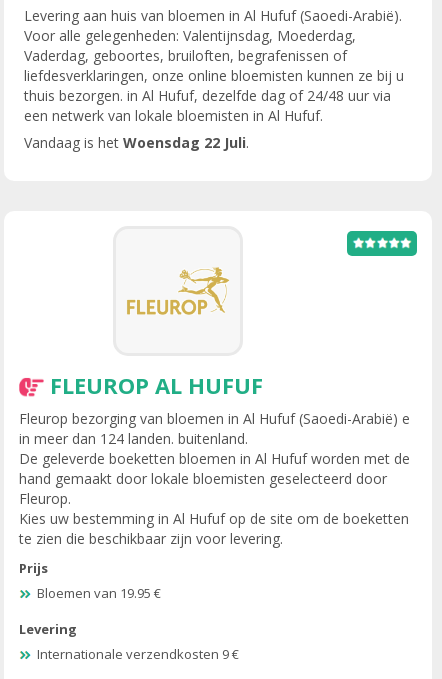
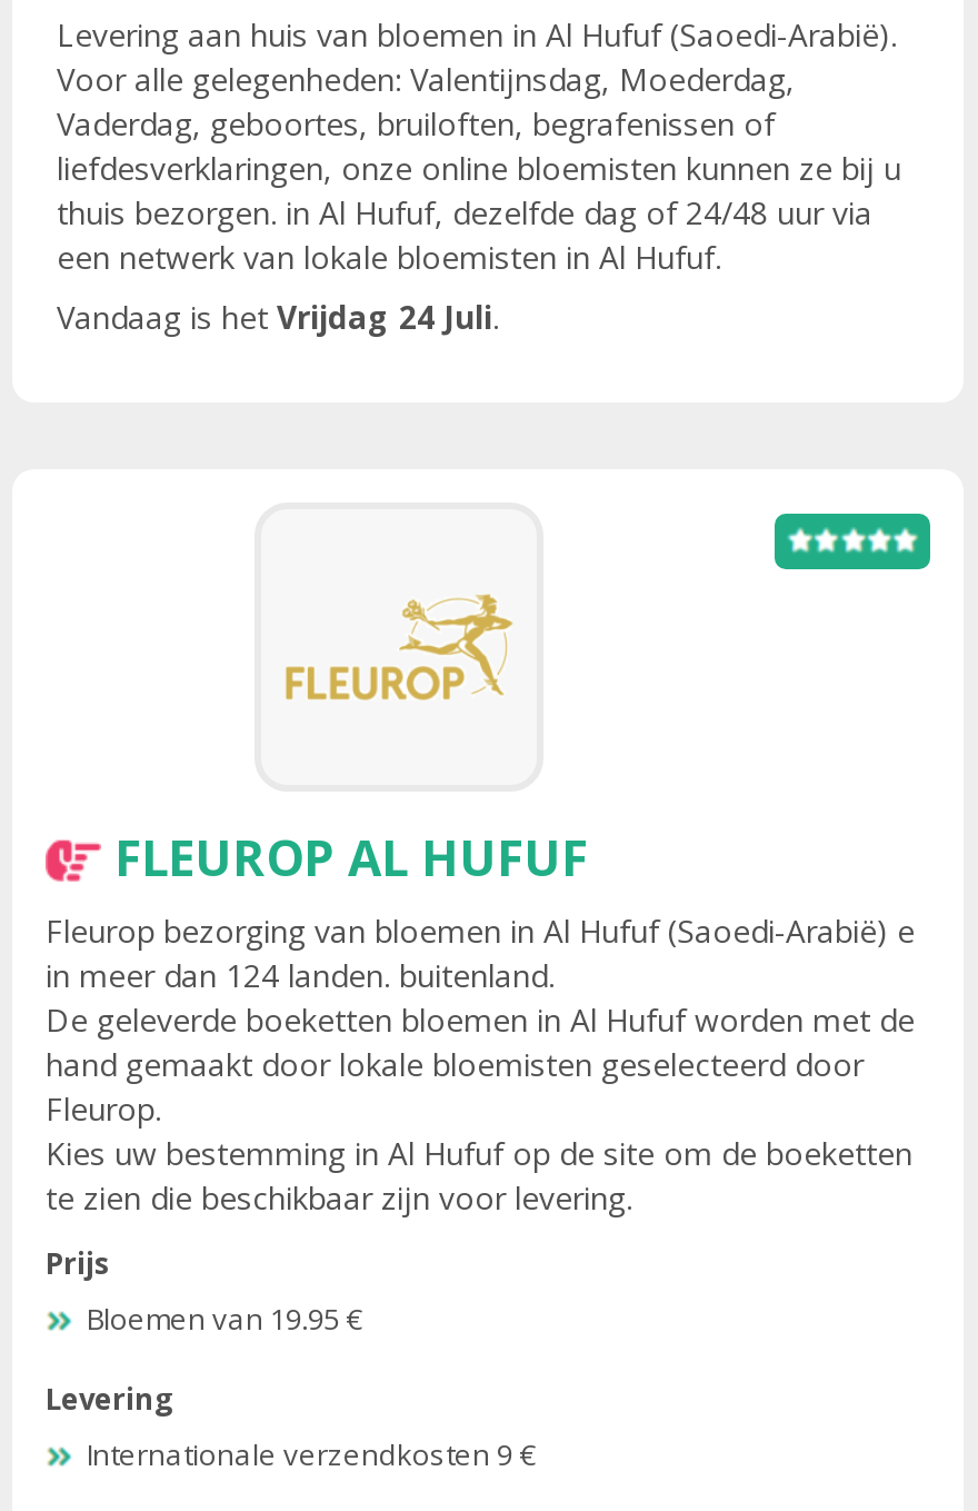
- Vandaag is het Woensdag 22 Juli.
+ Vandaag is het Vrijdag 24 Juli.
